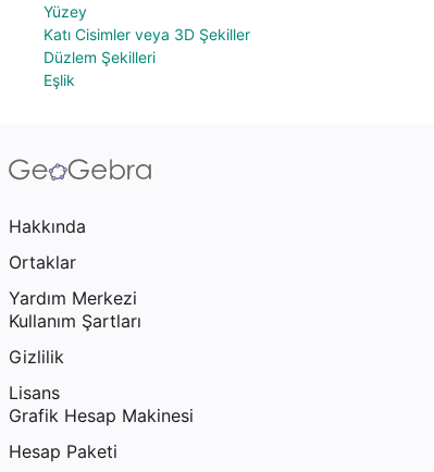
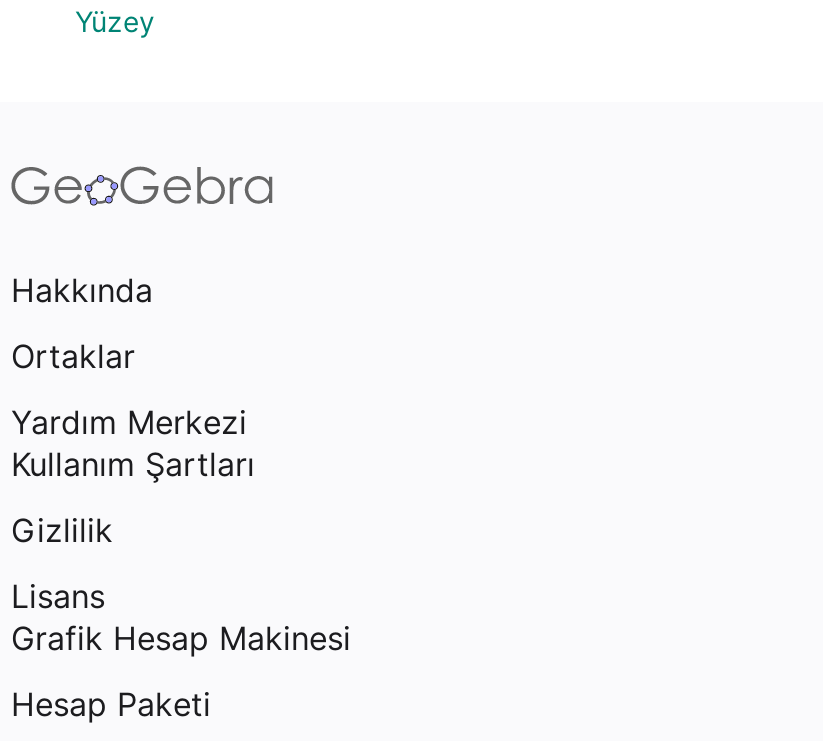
- Katı Cisimler veya 3D Şekiller
- Düzlem Şekilleri
- Eşlik
